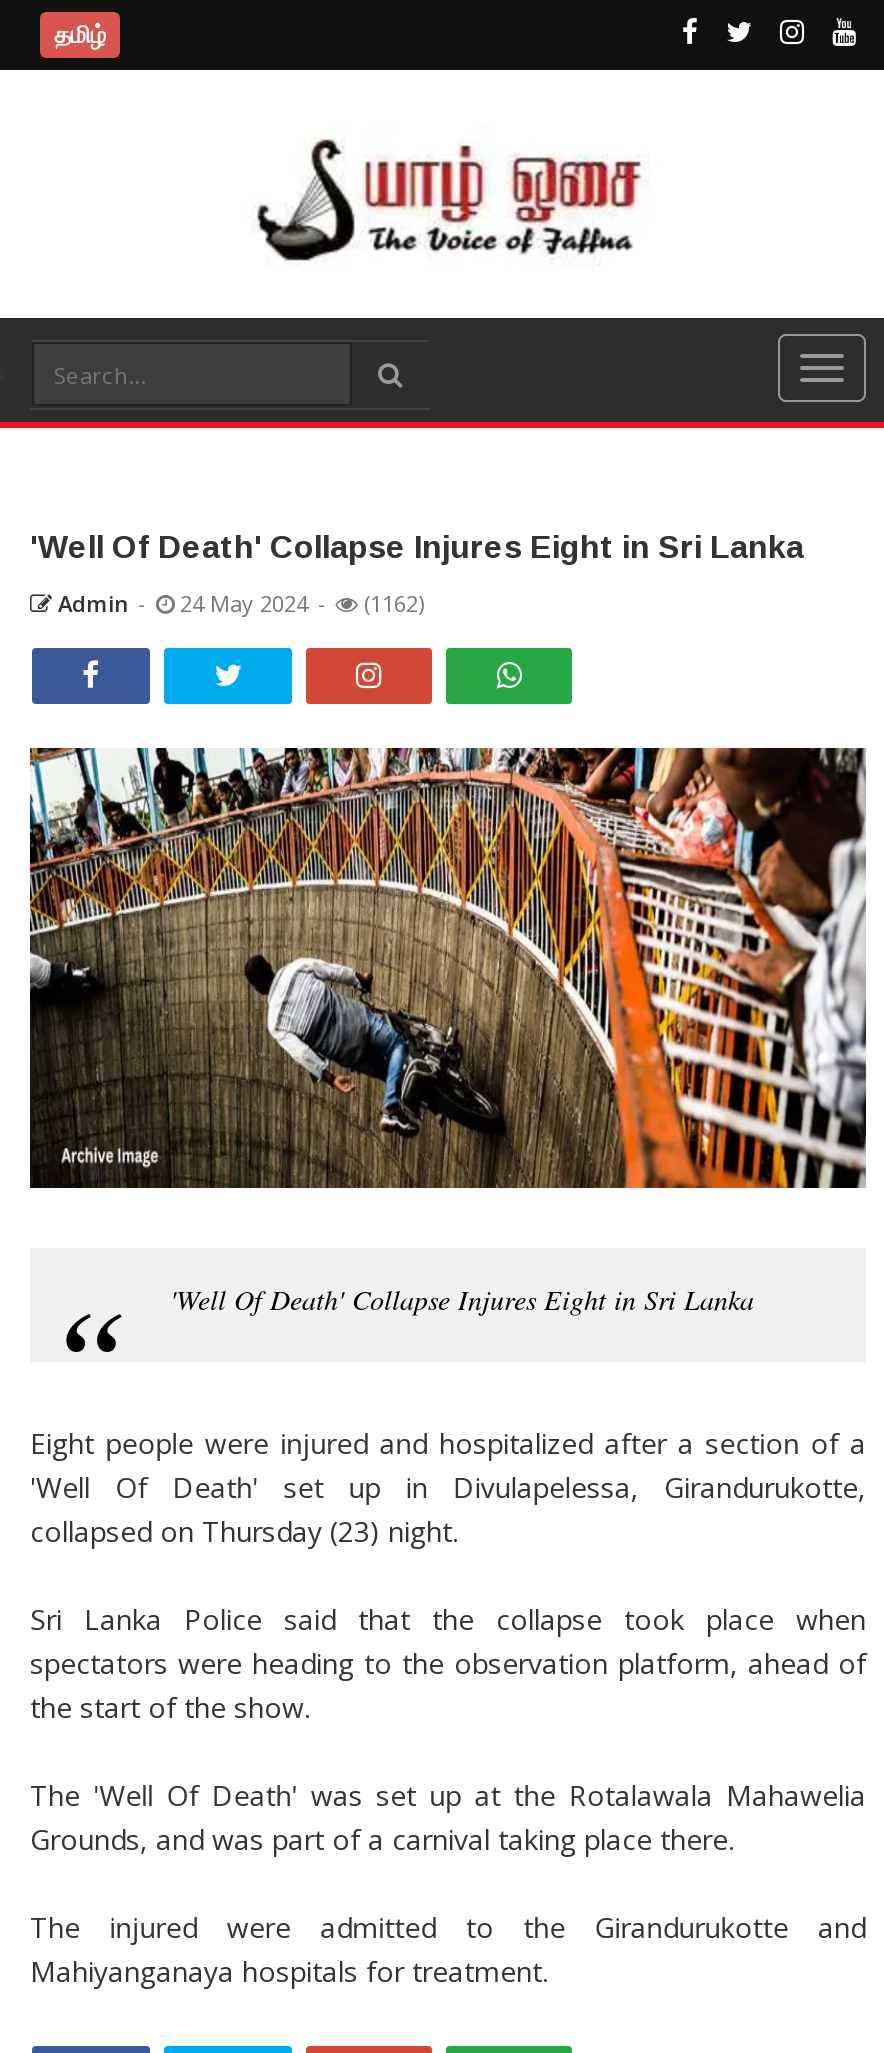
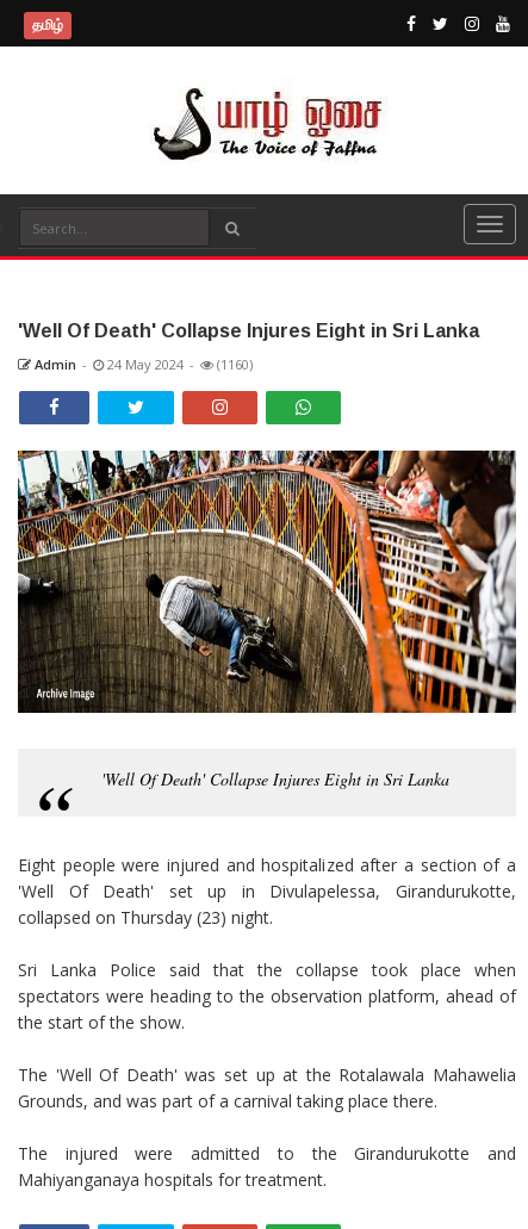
- Admin - 24 May 2024 - (1162)
+ Admin - 24 May 2024 - (1160)
